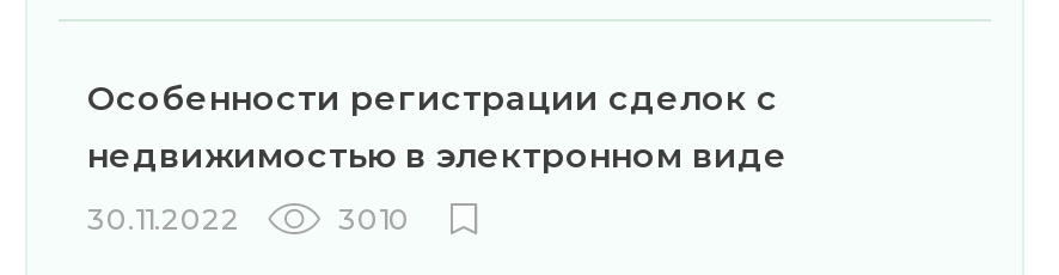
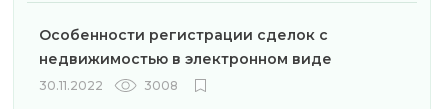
- 3010
+ 3008
